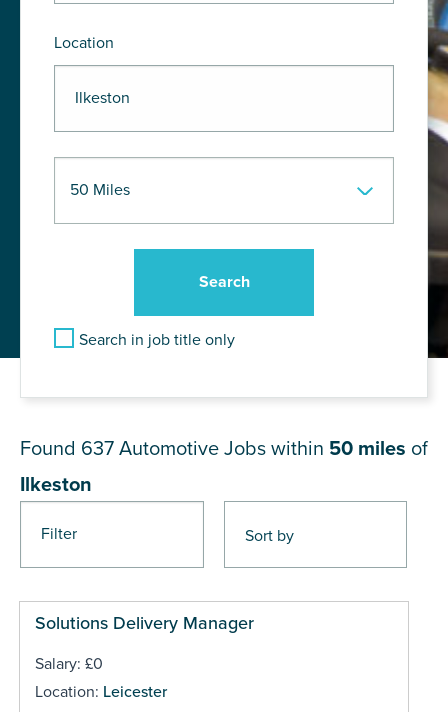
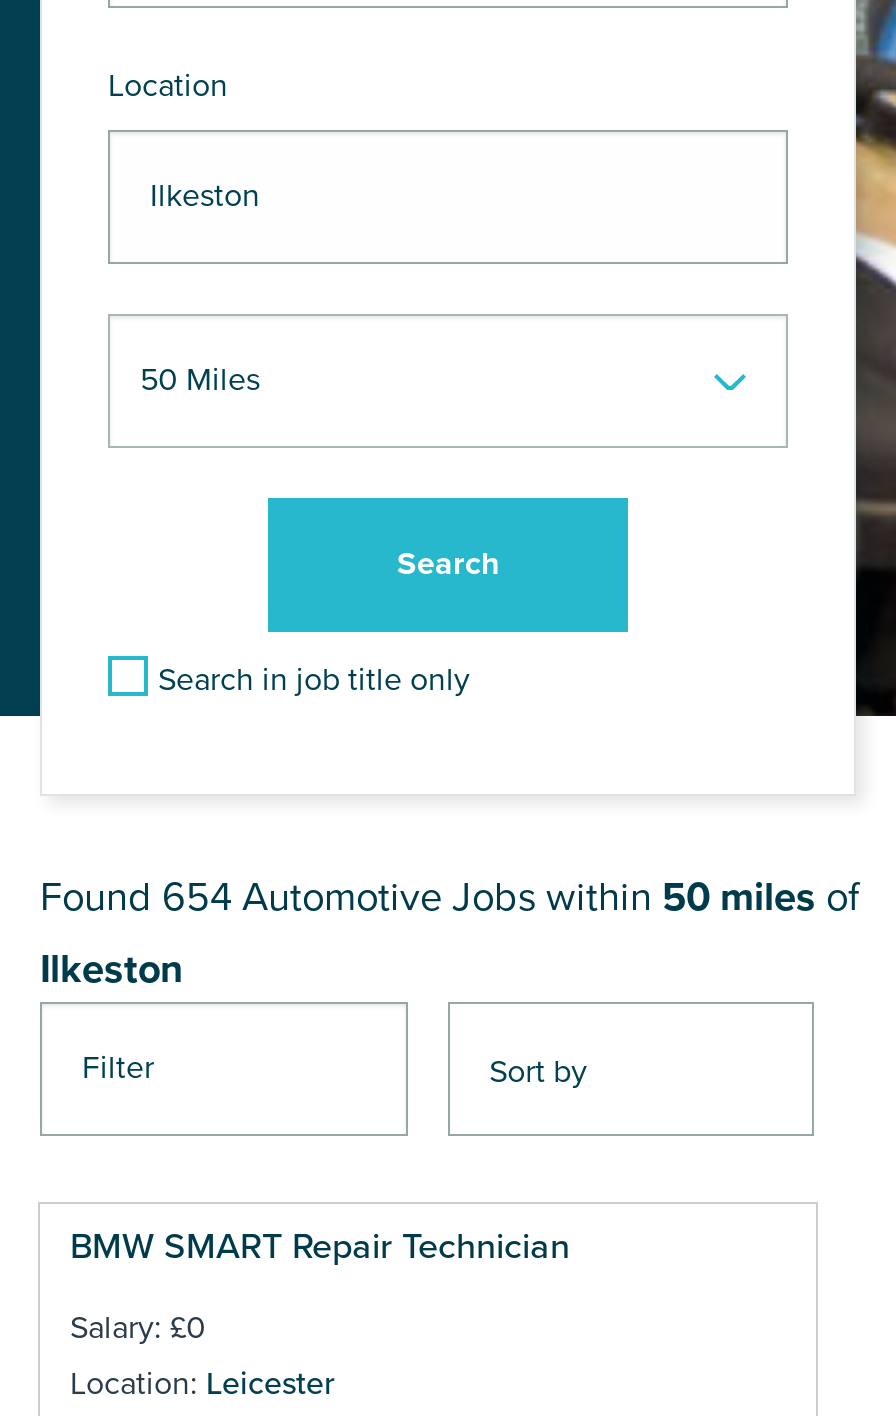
- Found 637 Automotive Jobs within 50 miles of
+ Found 654 Automotive Jobs within 50 miles of

- Solutions Delivery Manager
+ BMW SMART Repair Technician
